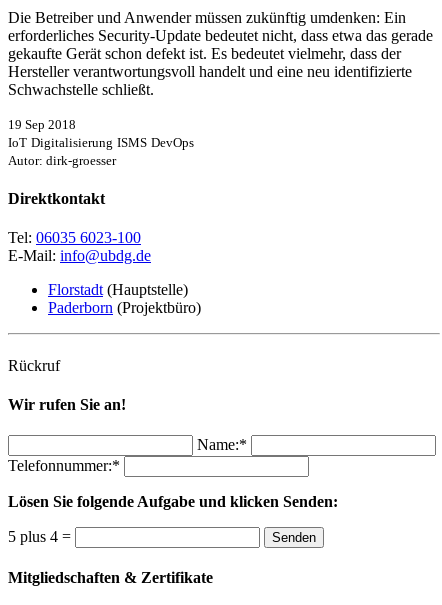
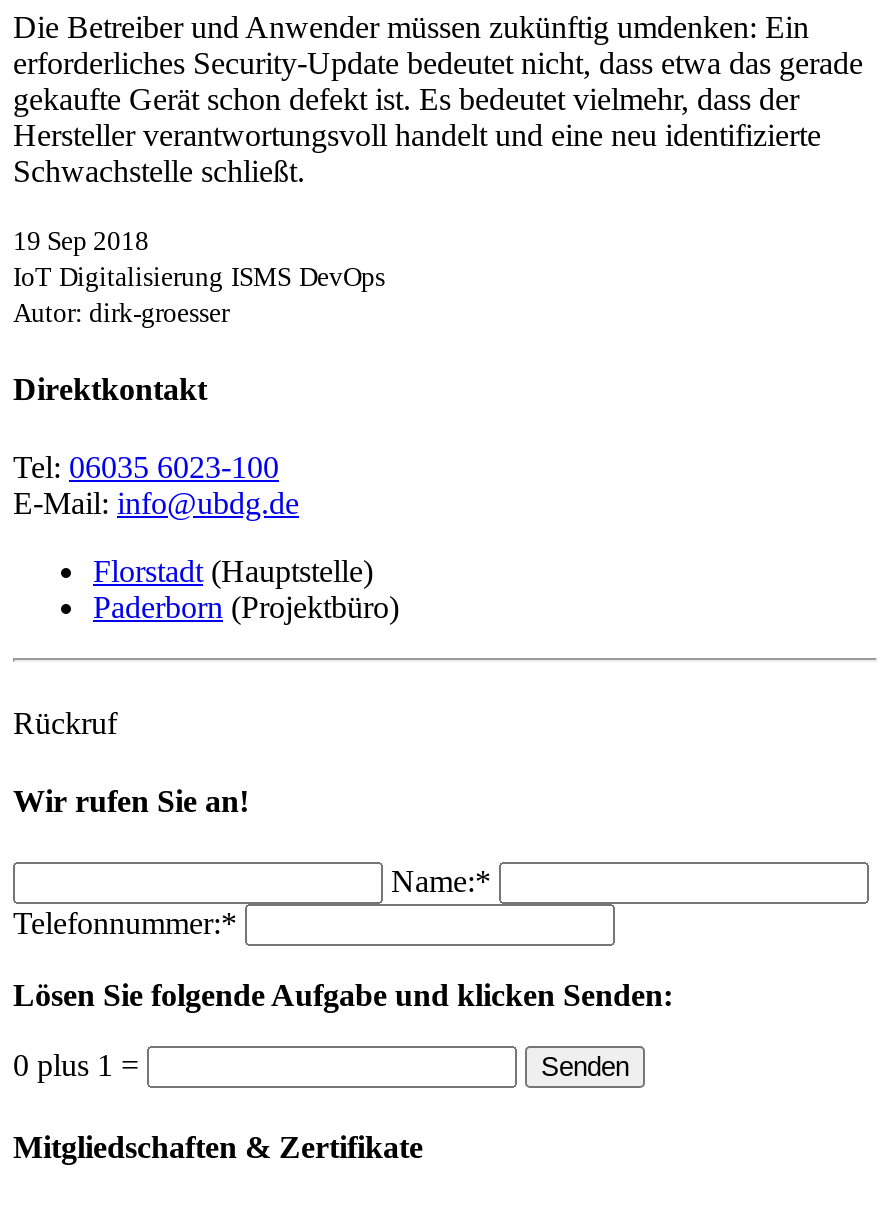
- 5 plus 4 =
+ 0 plus 1 =
